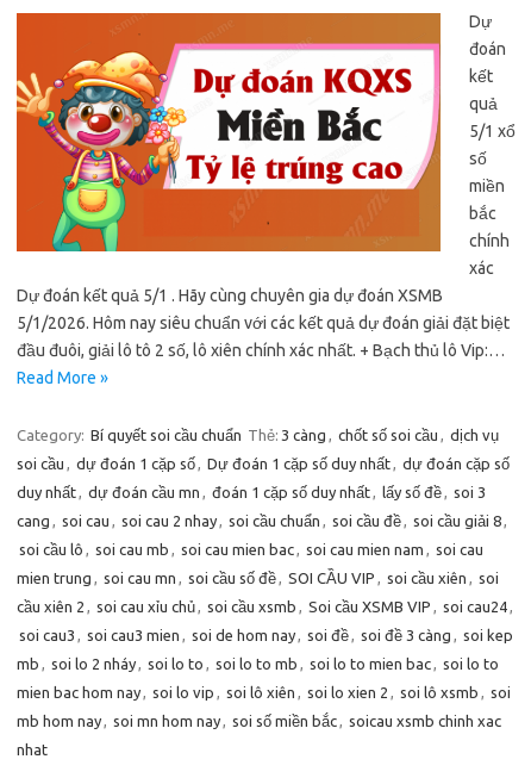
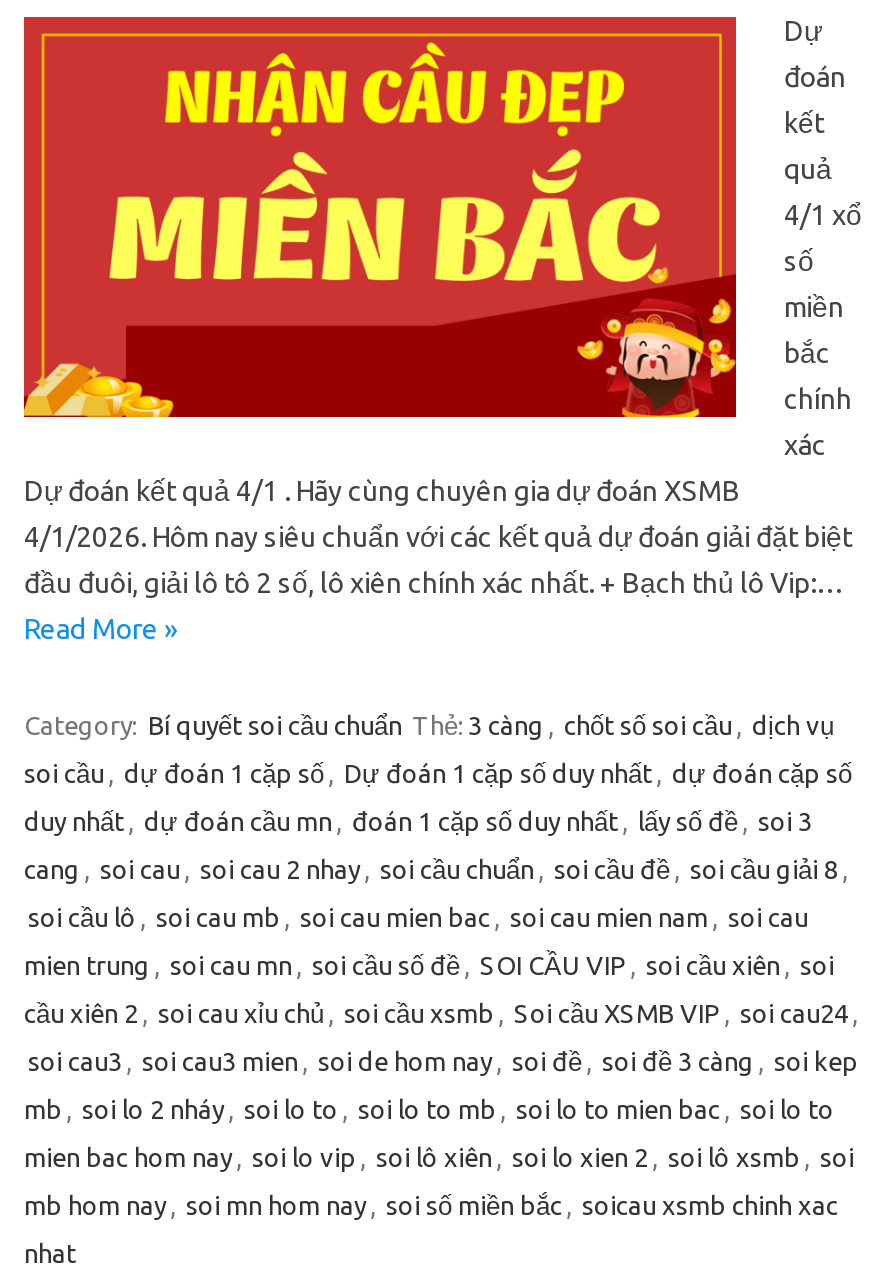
- [image]
- 5/1 xổ
+ [image]
+ 4/1 xổ

- Dự đoán kết quả 5/1 . Hãy cùng chuyên gia dự đoán XSMB
+ Dự đoán kết quả 4/1 . Hãy cùng chuyên gia dự đoán XSMB

- 5/1/2026. Hôm nay siêu chuẩn với các kết quả dự đoán giải đặt biệt
+ 4/1/2026. Hôm nay siêu chuẩn với các kết quả dự đoán giải đặt biệt
